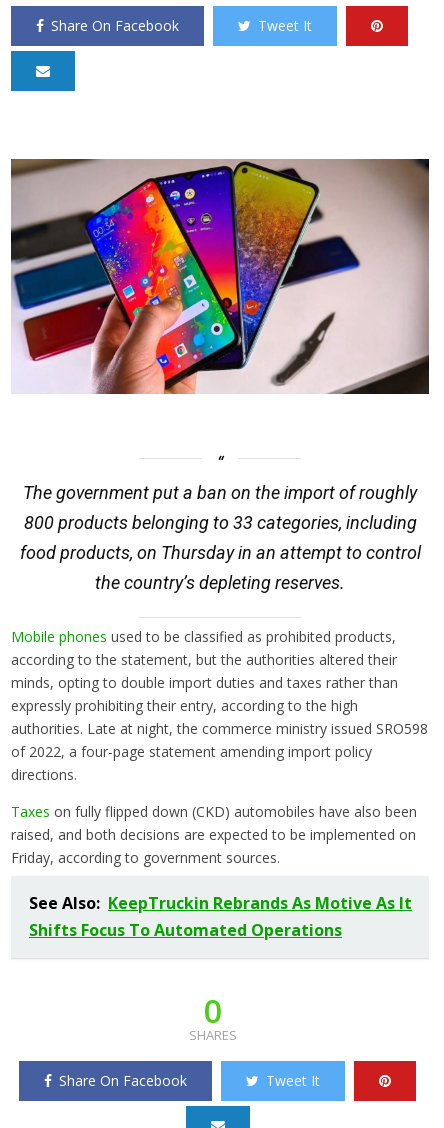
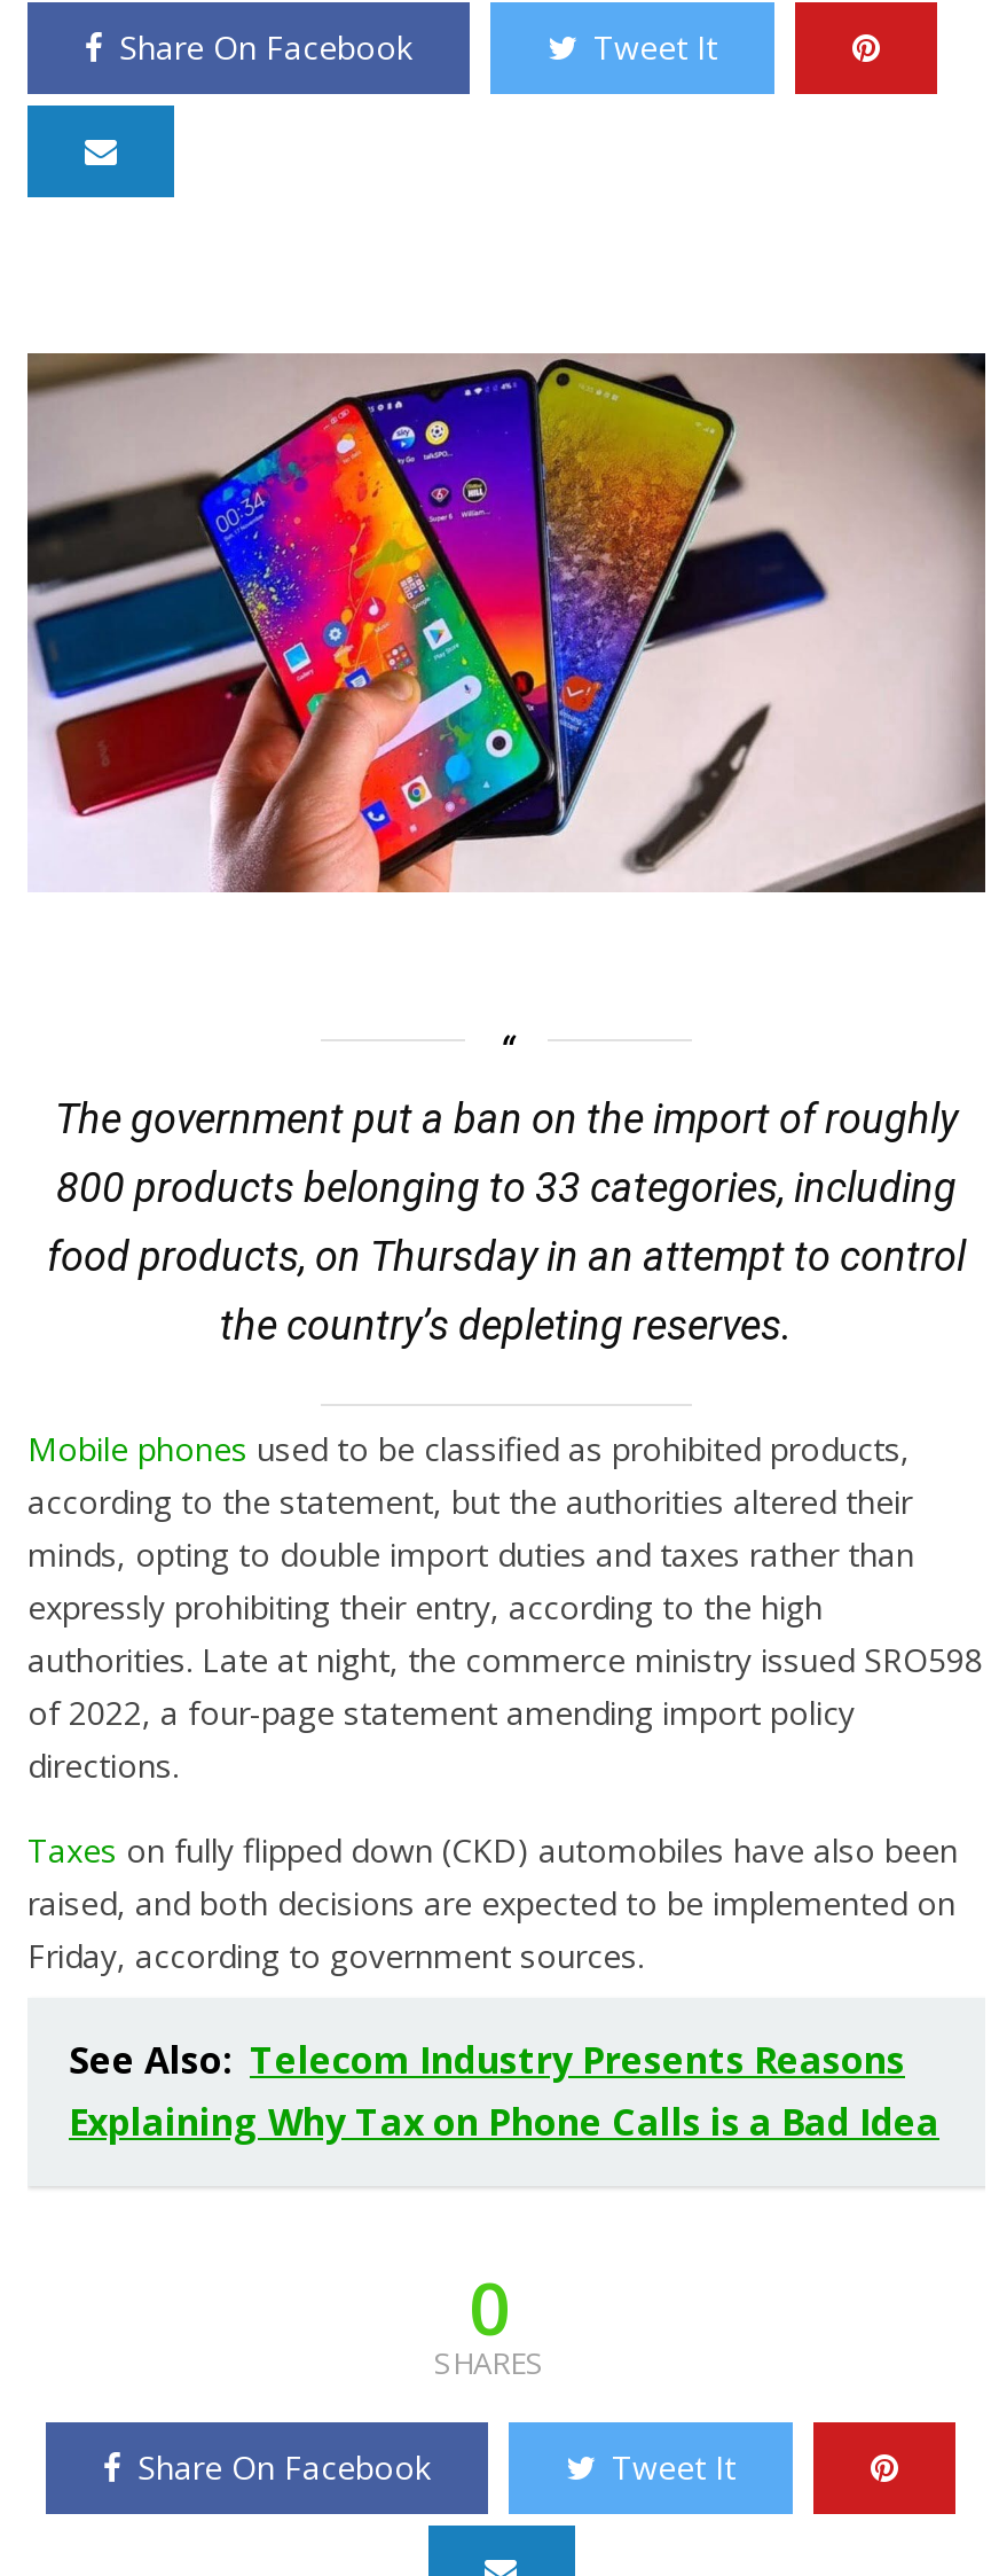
- See Also: KeepTruckin Rebrands As Motive As It
- Shifts Focus To Automated Operations
+ See Also: Telecom Industry Presents Reasons
+ Explaining Why Tax on Phone Calls is a Bad Idea
